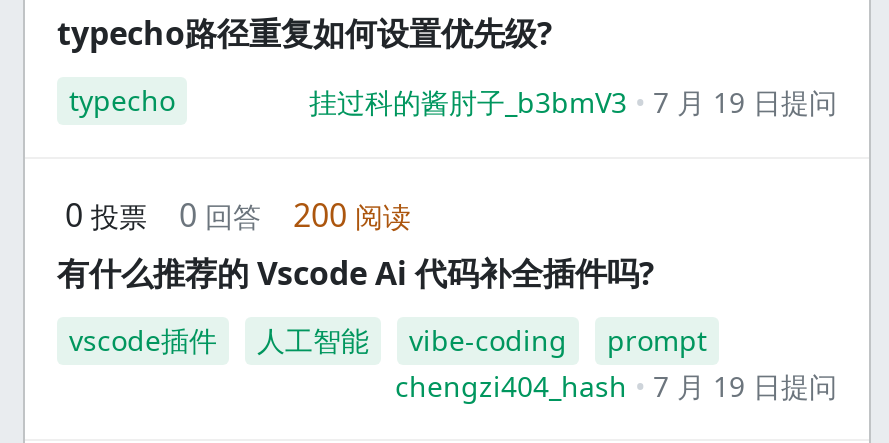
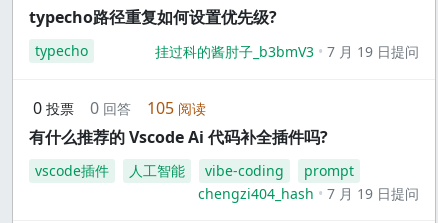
- 0 投票 0 回答 200 阅读
+ 0 投票 0 回答 105 阅读
